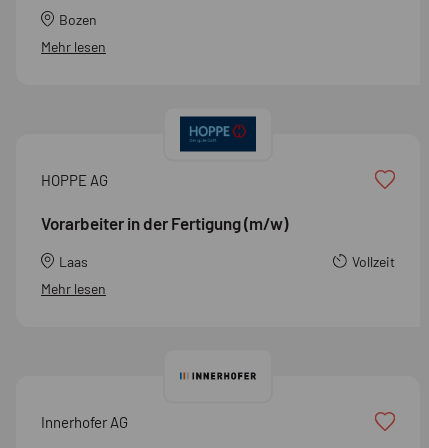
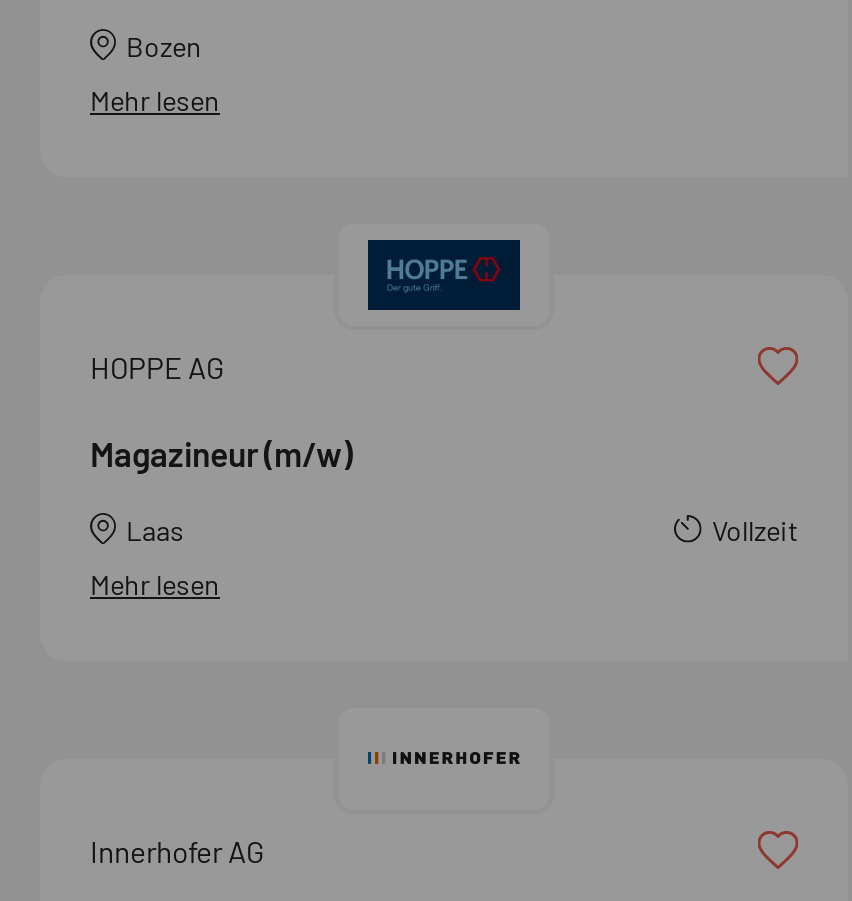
- Vorarbeiter in der Fertigung (m/w)
+ Magazineur (m/w)
